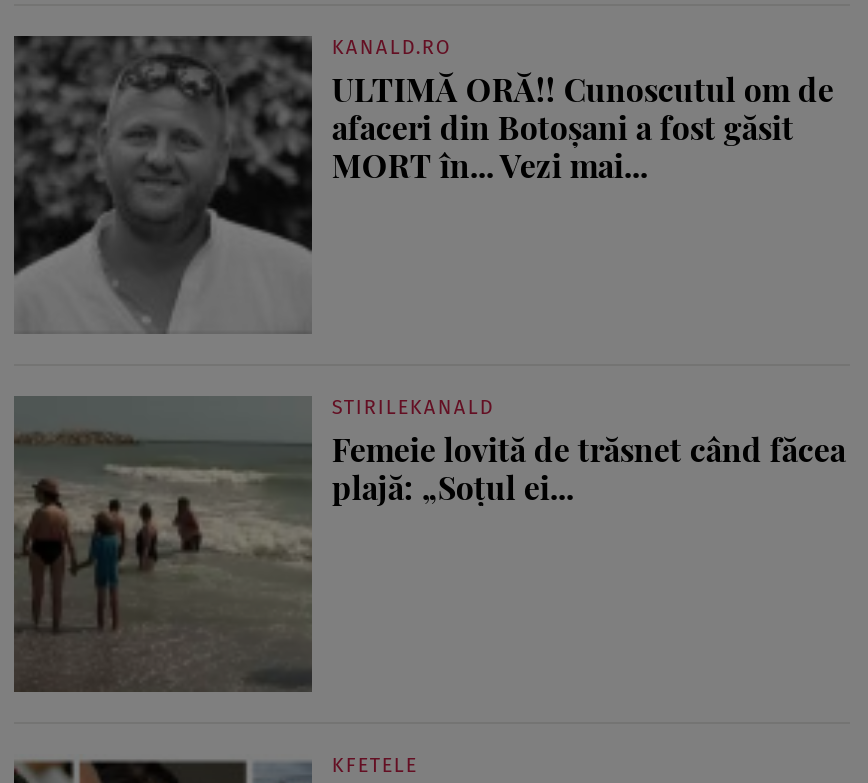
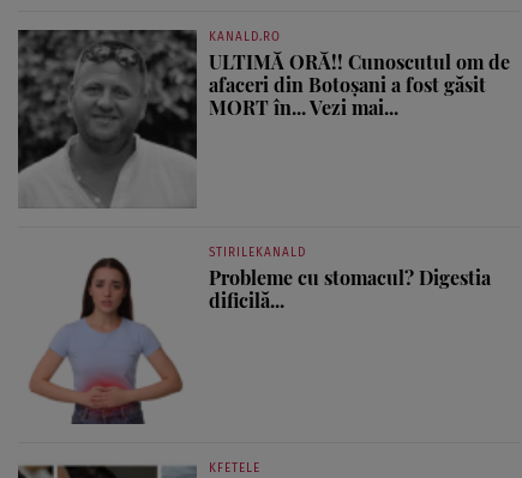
- [image]
- Femeie lovită de trăsnet când făcea
- plajă: „Soțul ei...
+ [image]
+ Probleme cu stomacul? Digestia
+ dificilă...
